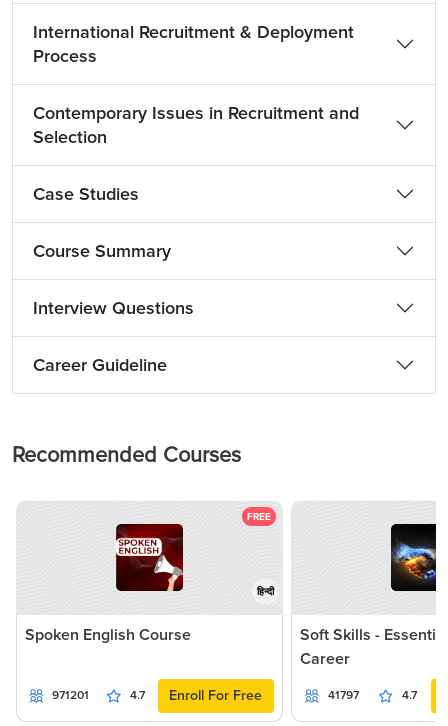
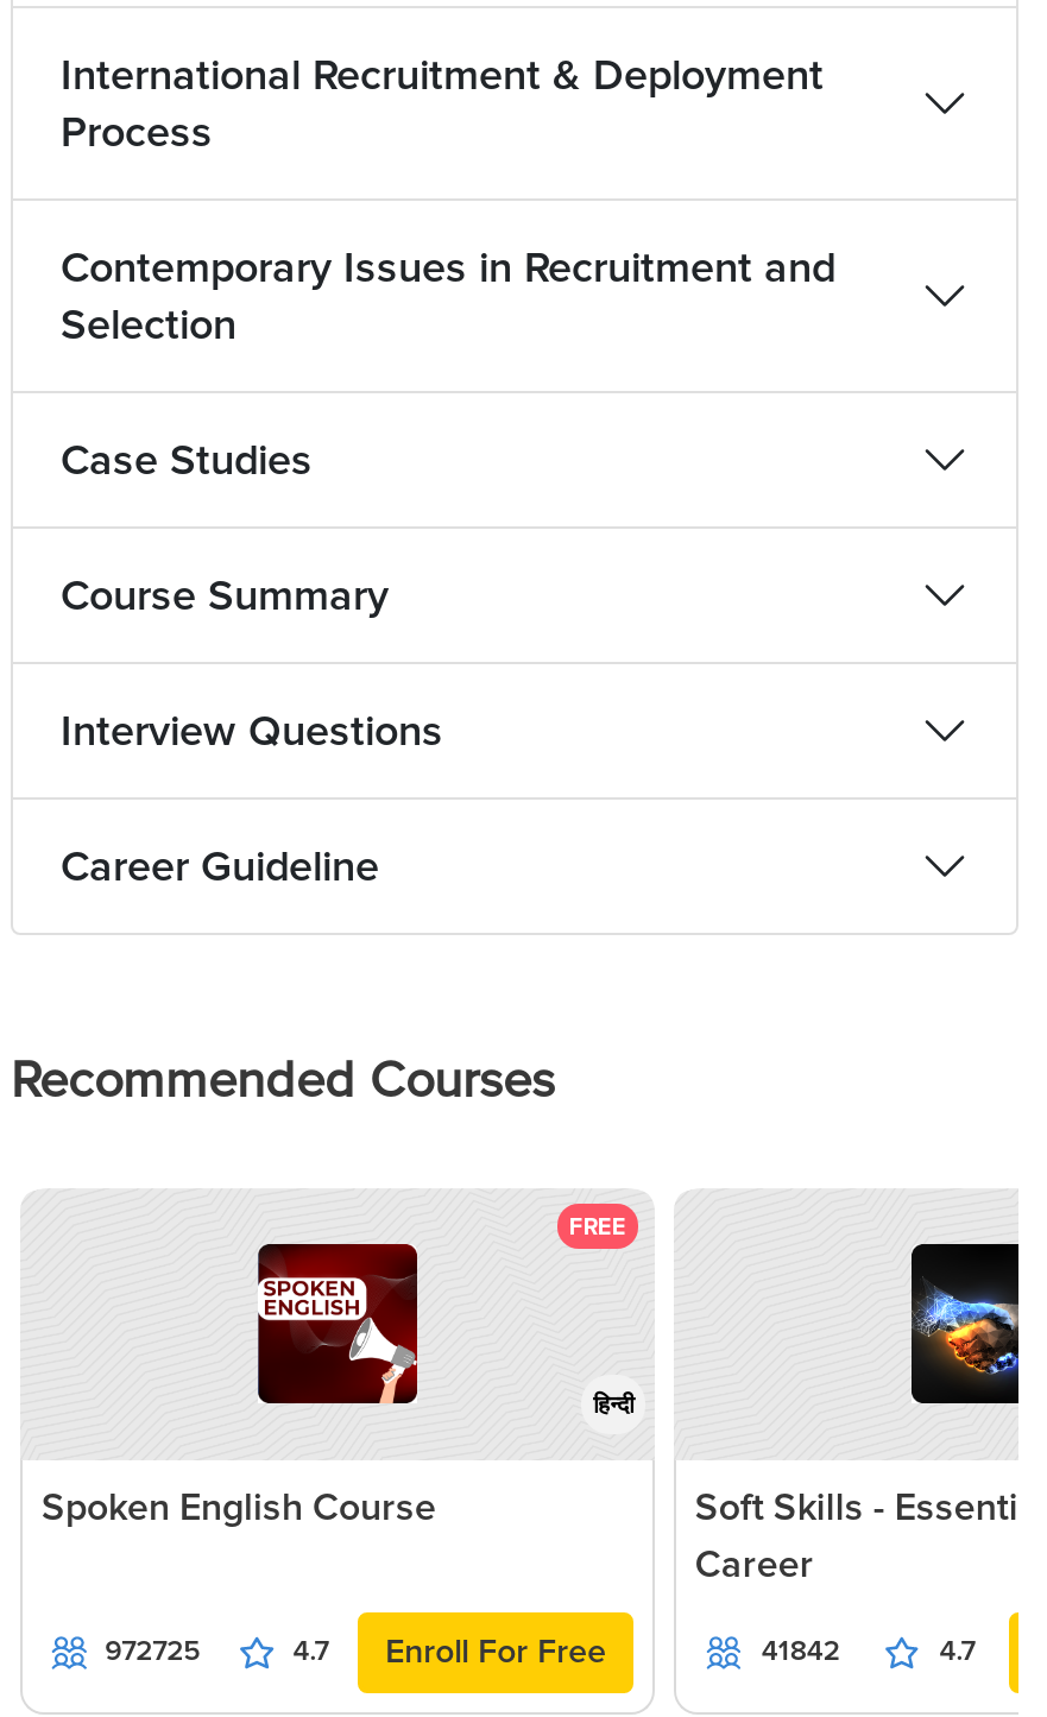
- 971201
+ 972725

- 41797
+ 41842
